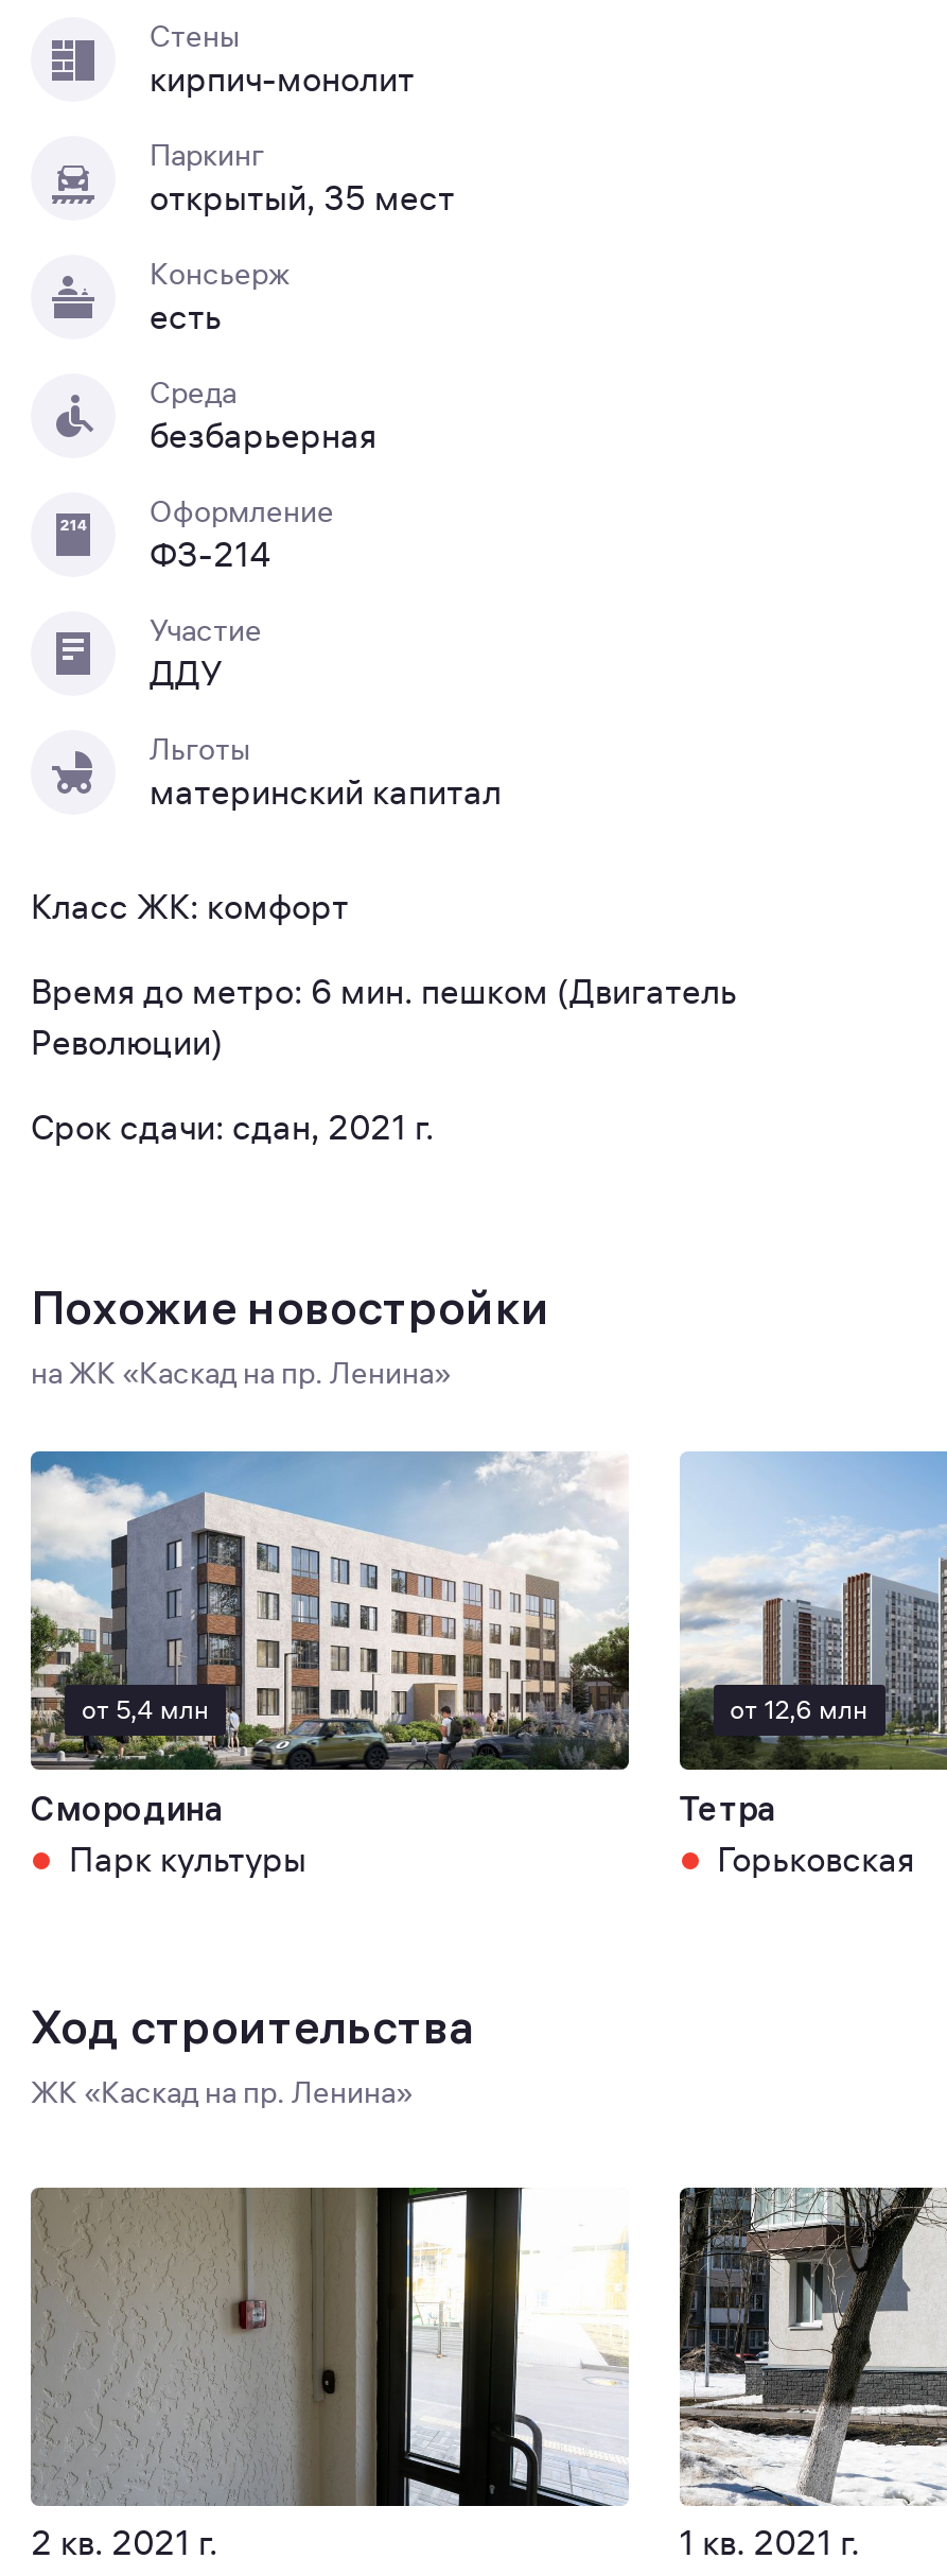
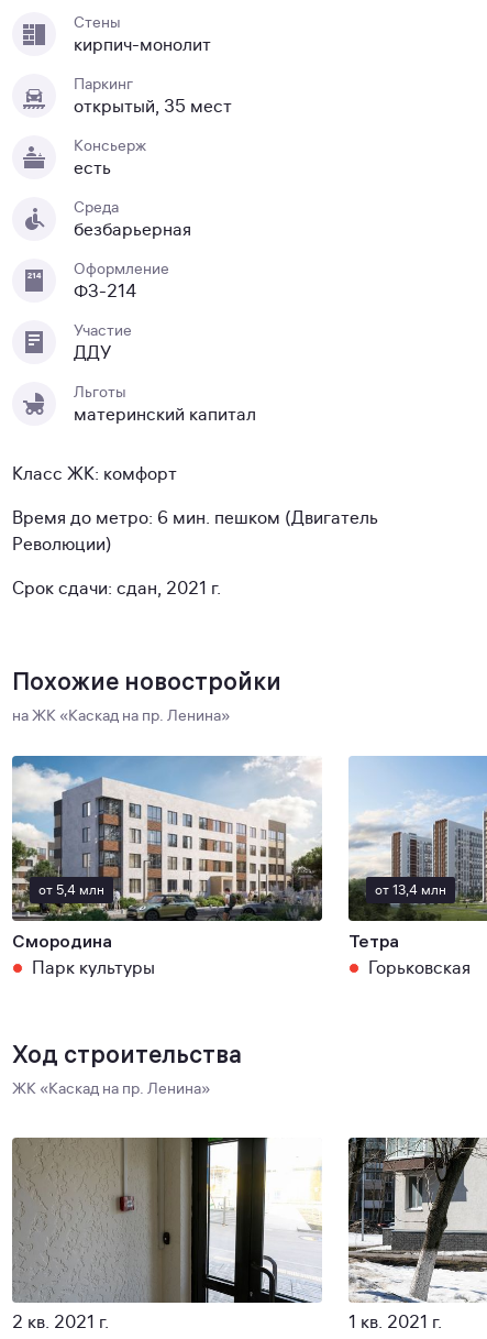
- от 12,6 млн
+ от 13,4 млн
